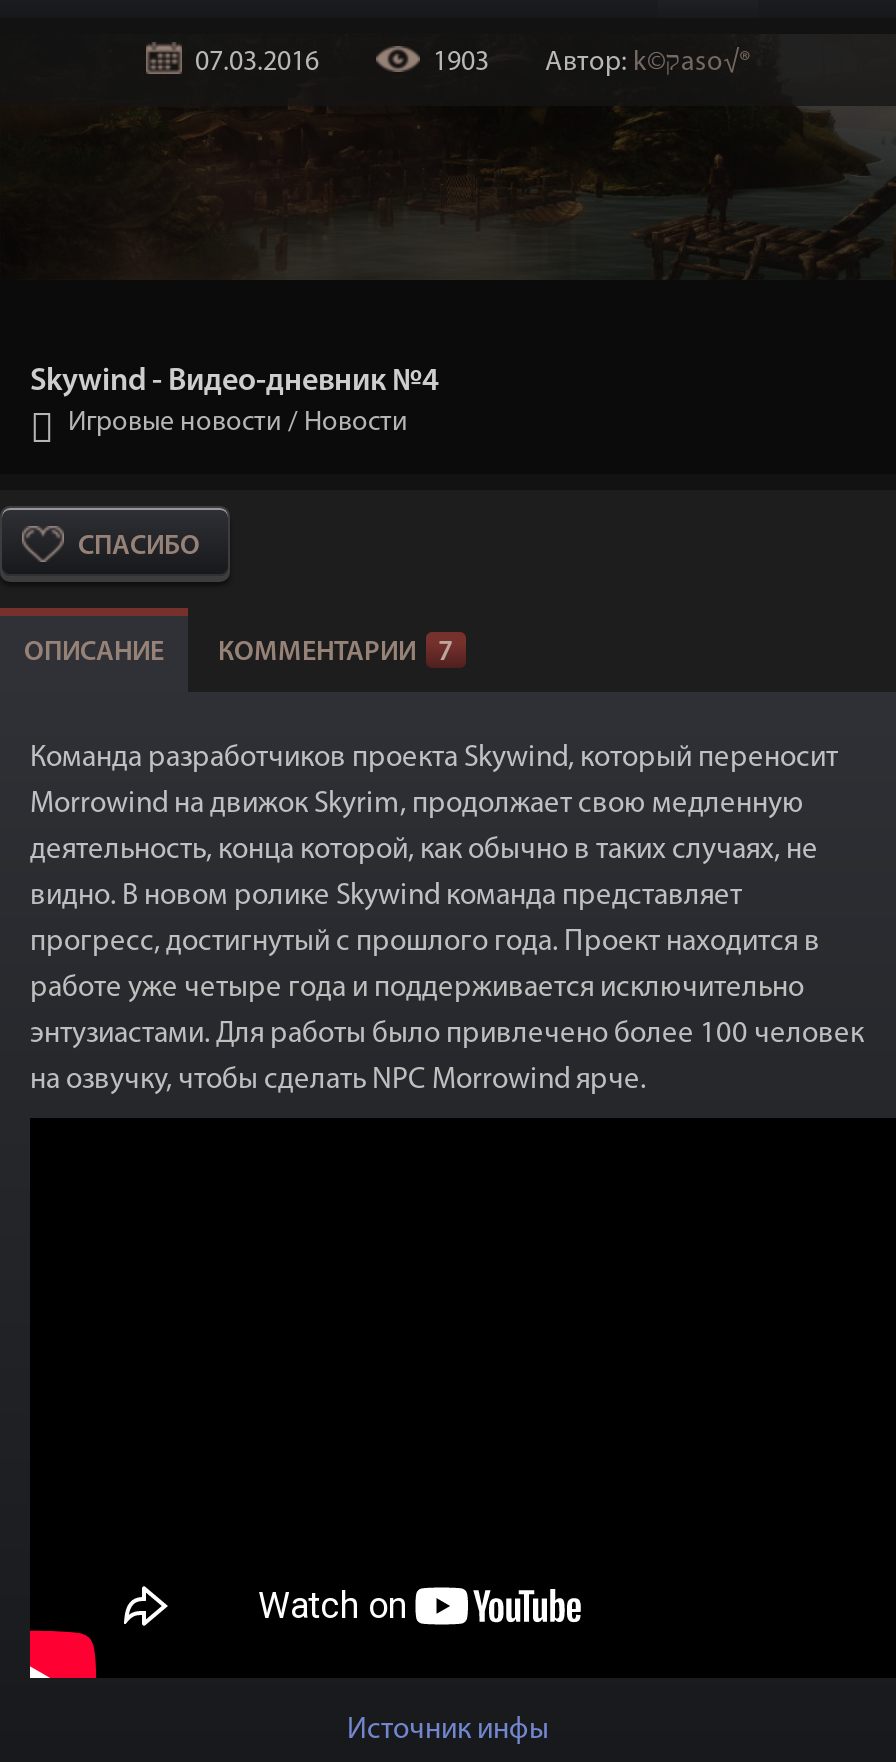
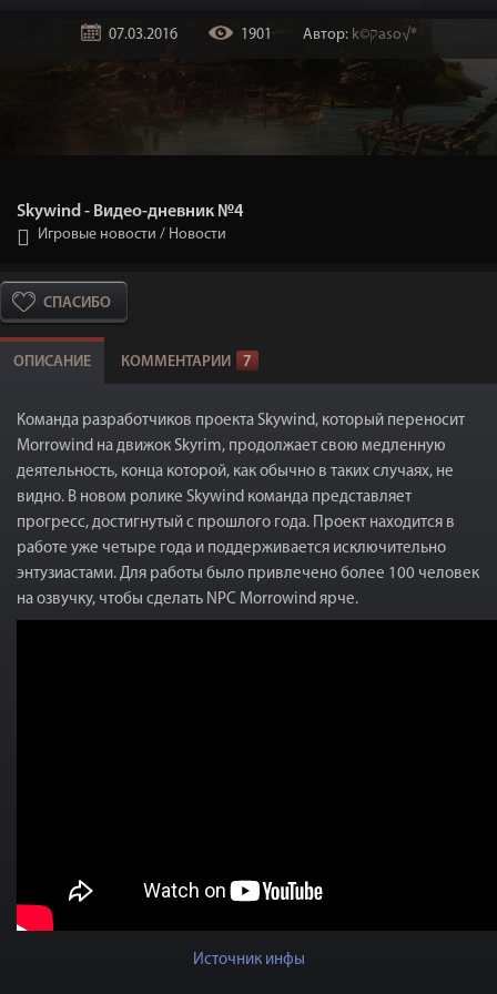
- 1903
+ 1901
